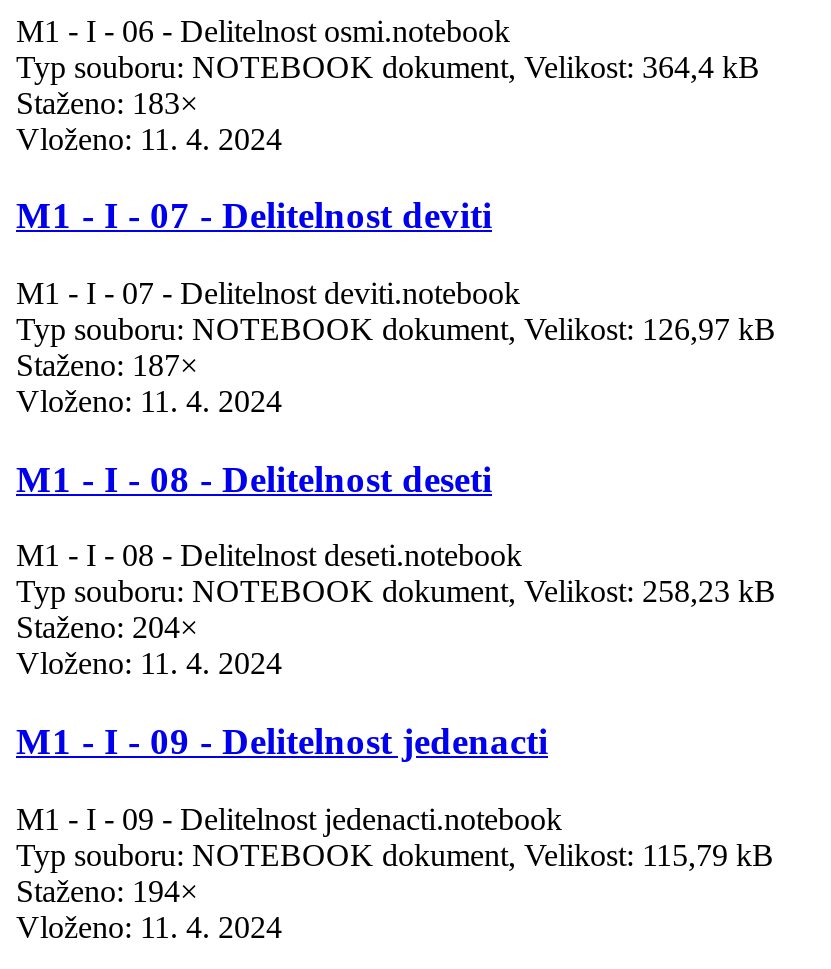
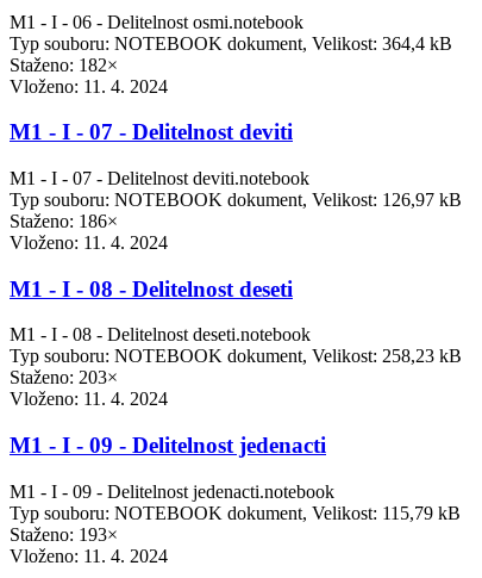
- Staženo: 183×
+ Staženo: 182×

- Staženo: 187×
+ Staženo: 186×

- Staženo: 204×
+ Staženo: 203×

- Staženo: 194×
+ Staženo: 193×
